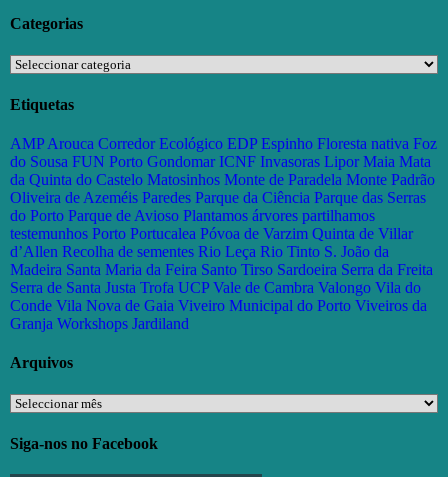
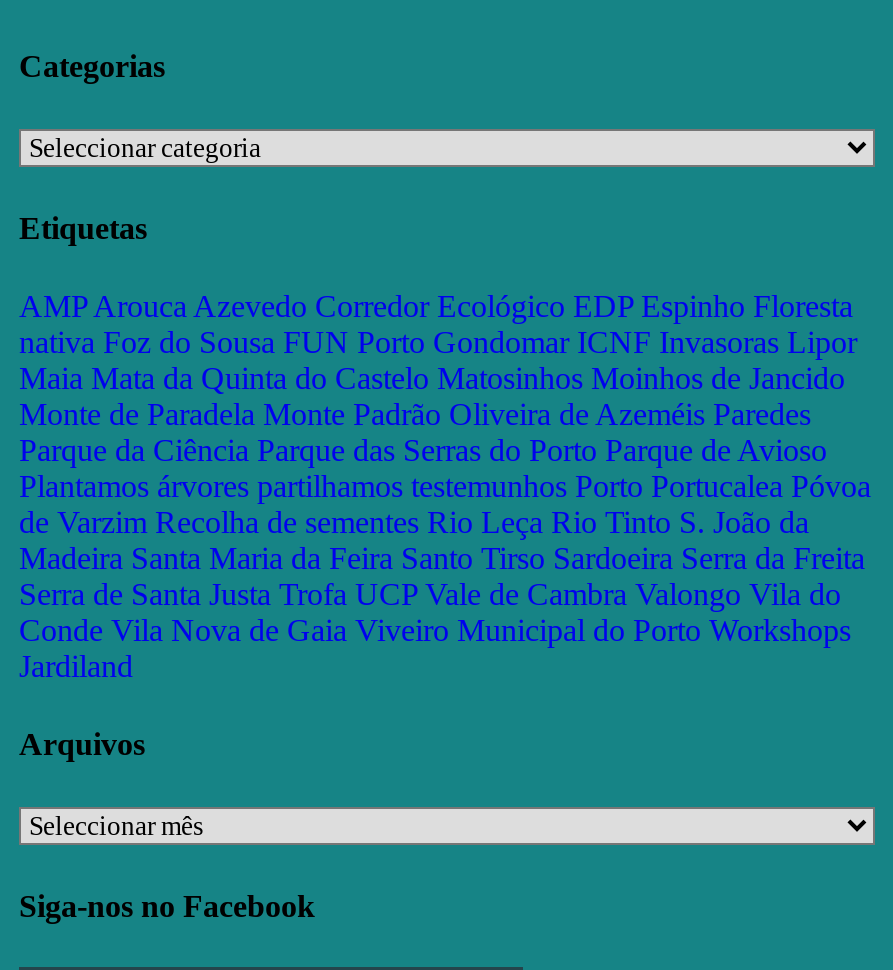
- AMP Arouca Corredor Ecológico EDP Espinho Floresta nativa Foz
- do Sousa FUN Porto Gondomar ICNF Invasoras Lipor Maia Mata
- da Quinta do Castelo Matosinhos Monte de Paradela Monte Padrão
- Oliveira de Azeméis Paredes Parque da Ciência Parque das Serras
- do Porto Parque de Avioso Plantamos árvores partilhamos
- testemunhos Porto Portucalea Póvoa de Varzim Quinta de Villar
- d’Allen Recolha de sementes Rio Leça Rio Tinto S. João da
+ AMP Arouca Azevedo Corredor Ecológico EDP Espinho Floresta
+ nativa Foz do Sousa FUN Porto Gondomar ICNF Invasoras Lipor
+ Maia Mata da Quinta do Castelo Matosinhos Moinhos de Jancido
+ Monte de Paradela Monte Padrão Oliveira de Azeméis Paredes
+ Parque da Ciência Parque das Serras do Porto Parque de Avioso
+ Plantamos árvores partilhamos testemunhos Porto Portucalea Póvoa
+ de Varzim Recolha de sementes Rio Leça Rio Tinto S. João da

- Conde Vila Nova de Gaia Viveiro Municipal do Porto Viveiros da
- Granja Workshops Jardiland
+ Conde Vila Nova de Gaia Viveiro Municipal do Porto Workshops
+ Jardiland
